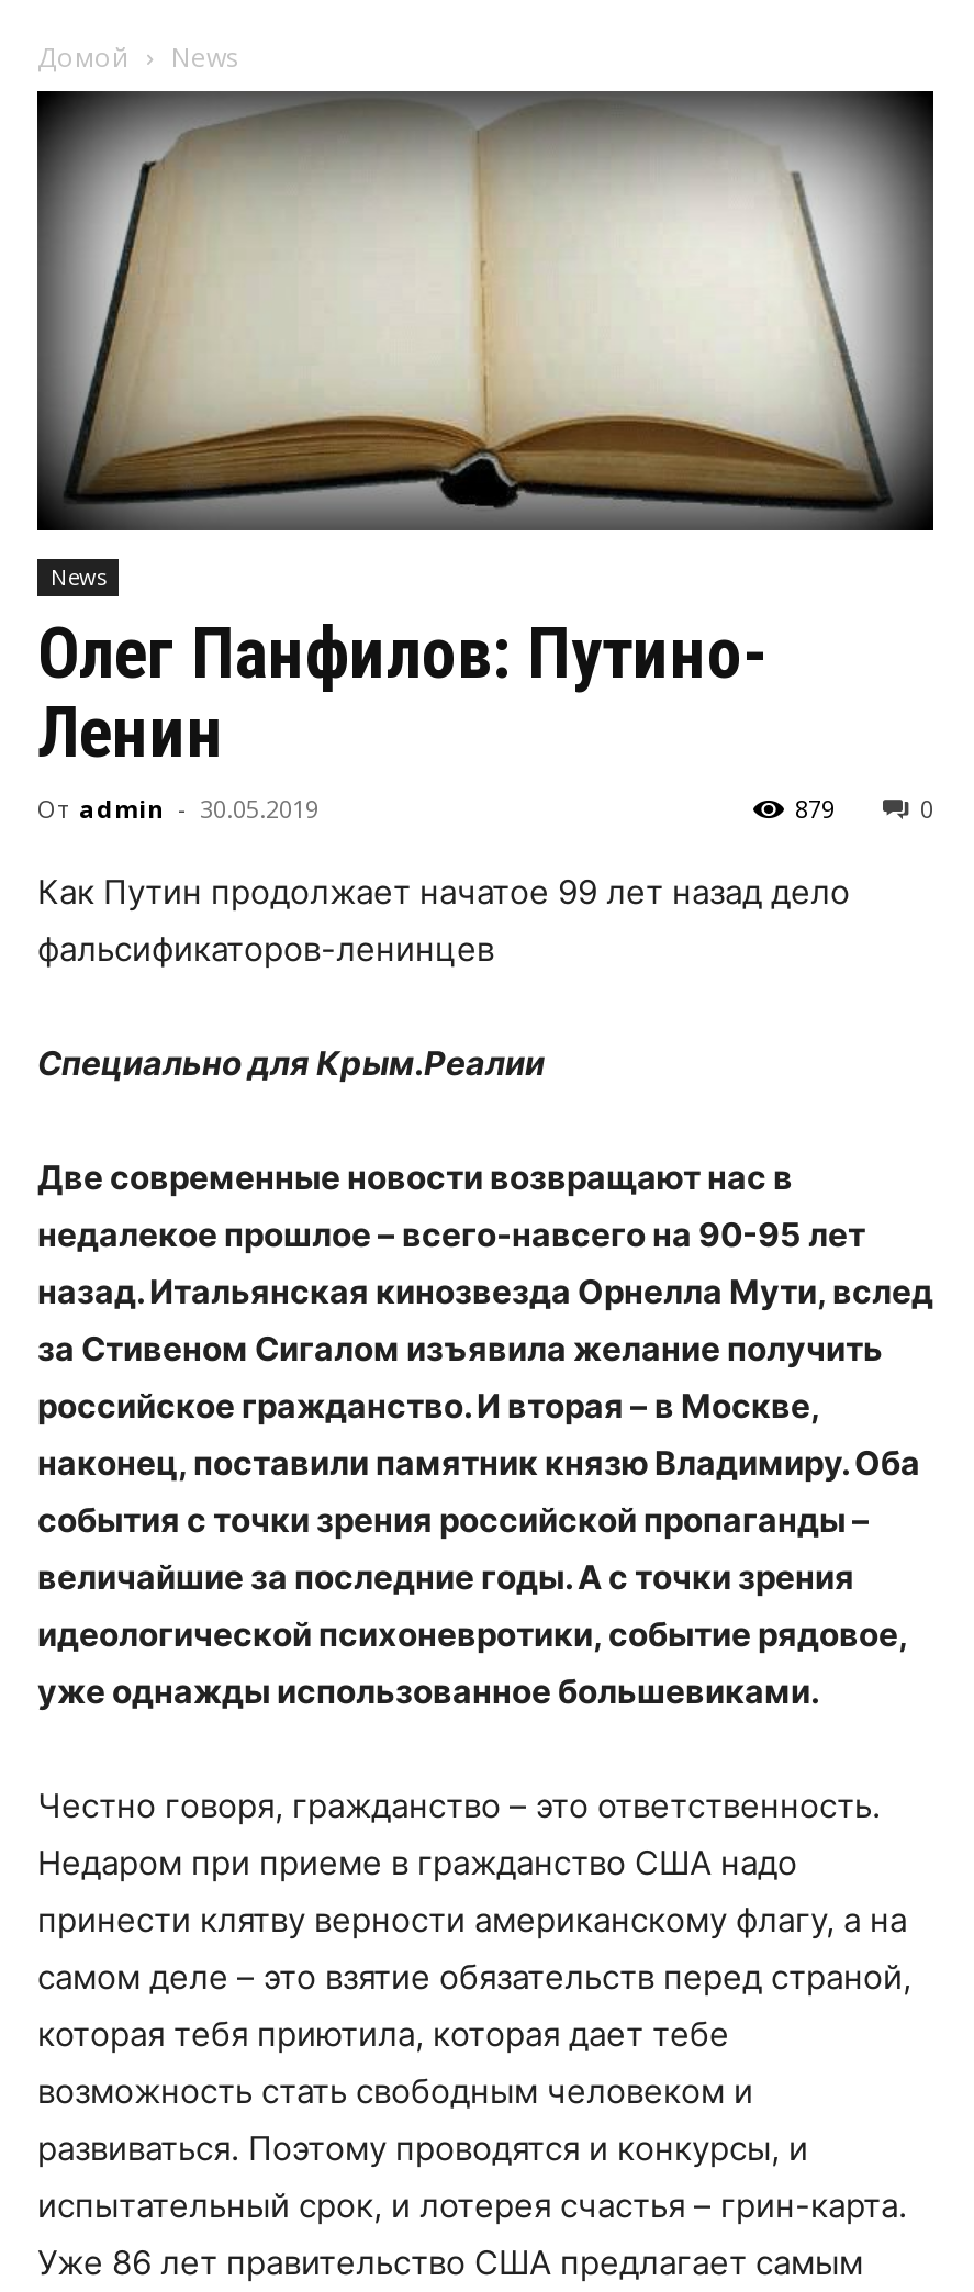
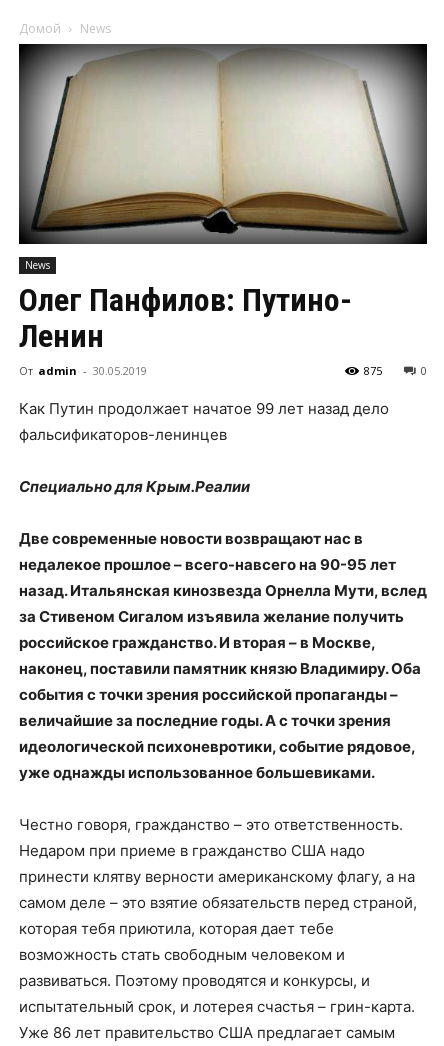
- 879
+ 875
